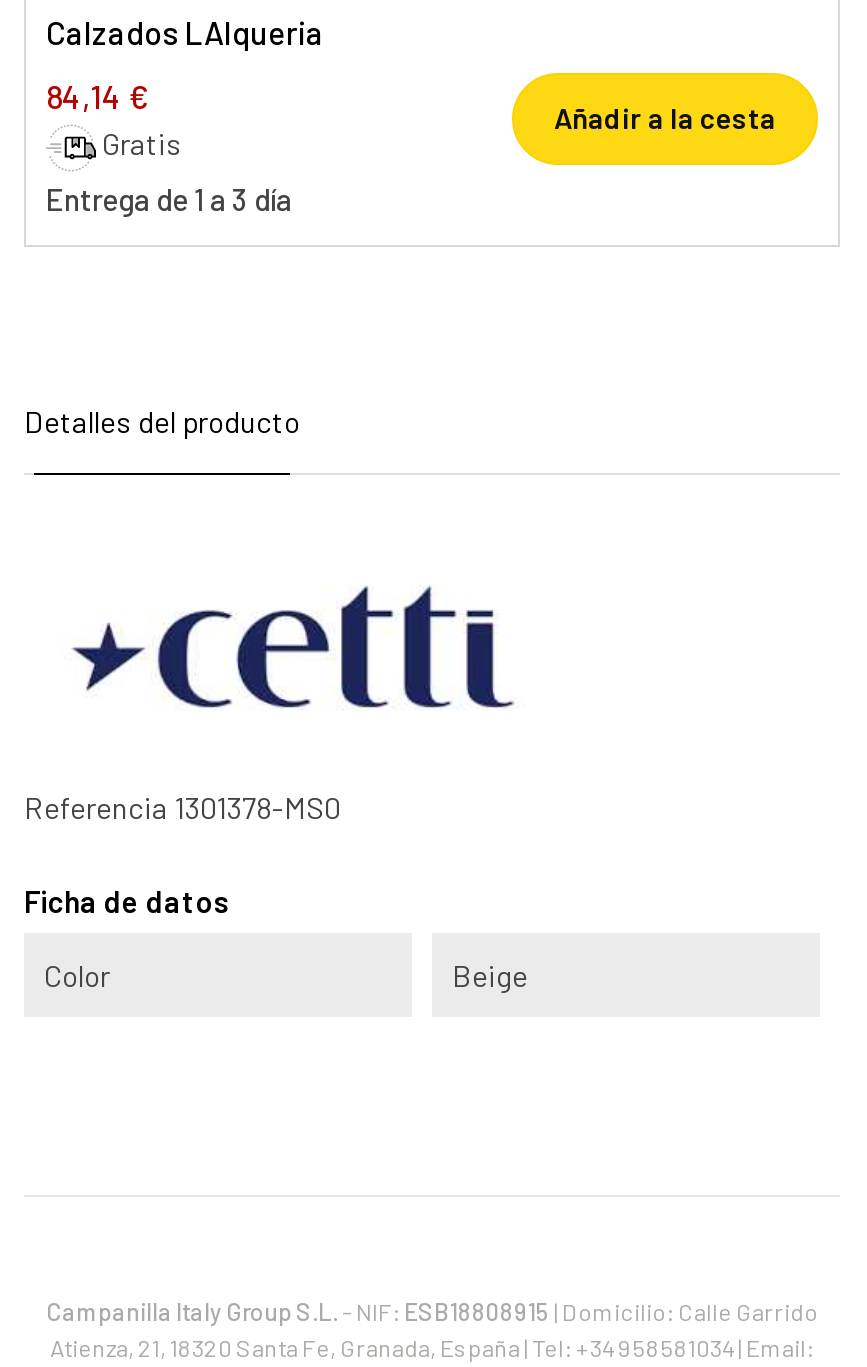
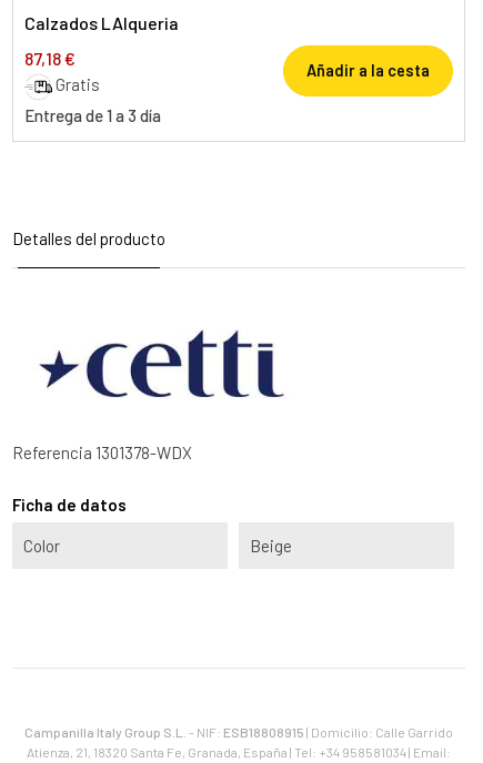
- 84,14 €
+ 87,18 €

- Referencia 1301378-MS0
+ Referencia 1301378-WDX
